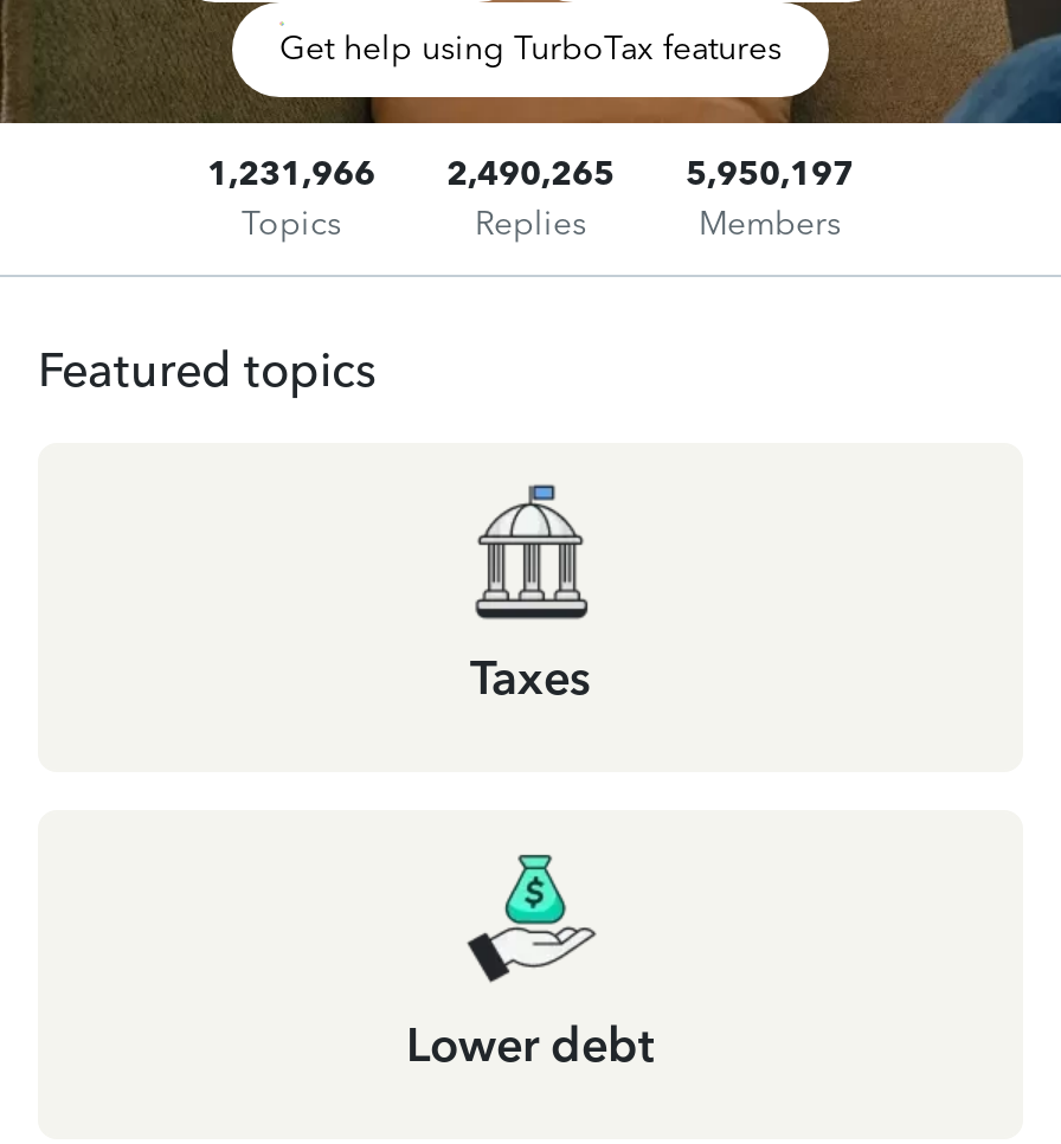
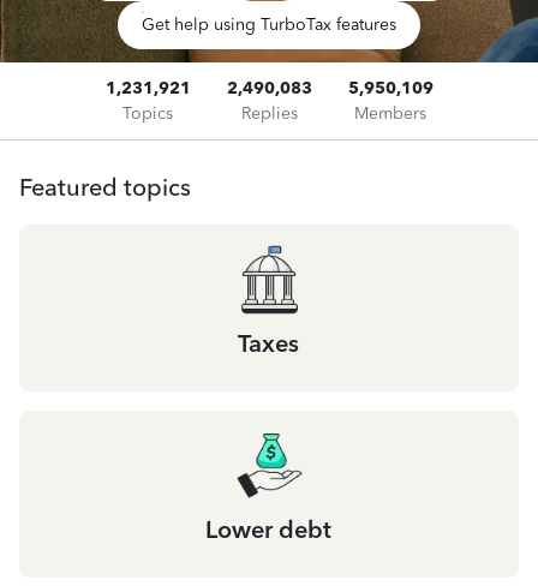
- 1,231,966
+ 1,231,921

- 2,490,265
+ 2,490,083

- 5,950,197
+ 5,950,109
